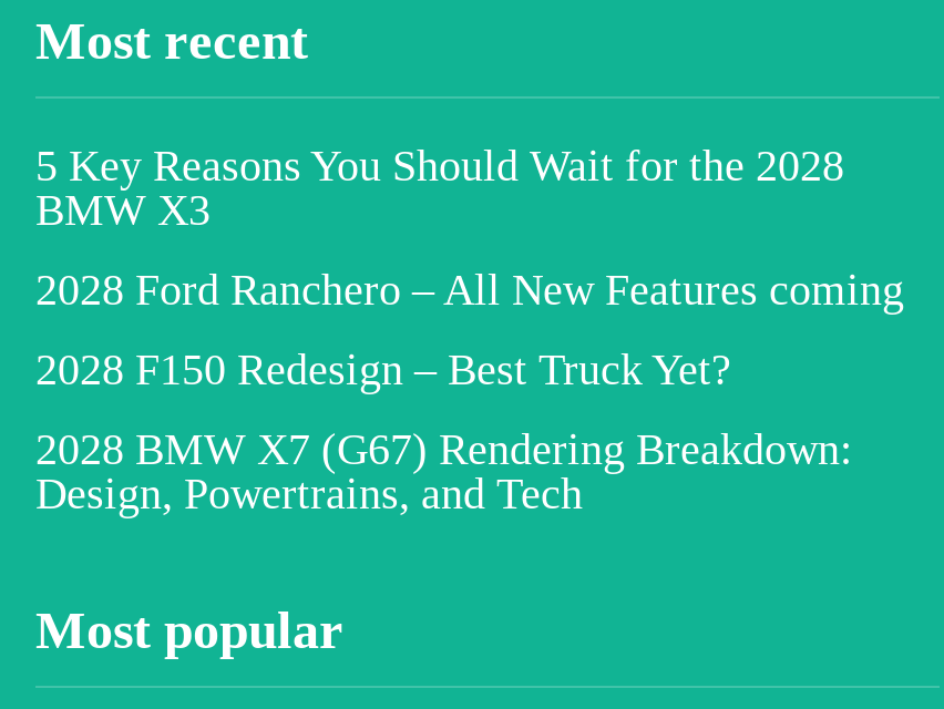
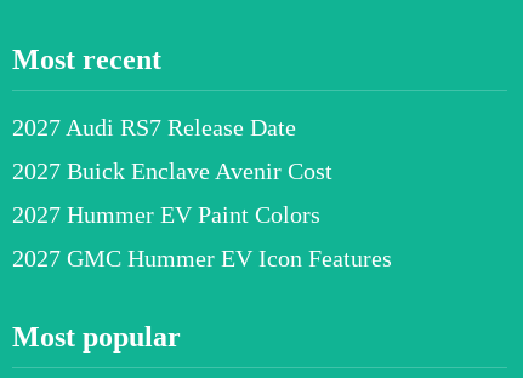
- 5 Key Reasons You Should Wait for the 2028
- BMW X3
+ 2027 Audi RS7 Release Date

- 2028 Ford Ranchero – All New Features coming
+ 2027 Buick Enclave Avenir Cost

- 2028 F150 Redesign – Best Truck Yet?
+ 2027 Hummer EV Paint Colors

- 2028 BMW X7 (G67) Rendering Breakdown:
- Design, Powertrains, and Tech
+ 2027 GMC Hummer EV Icon Features
